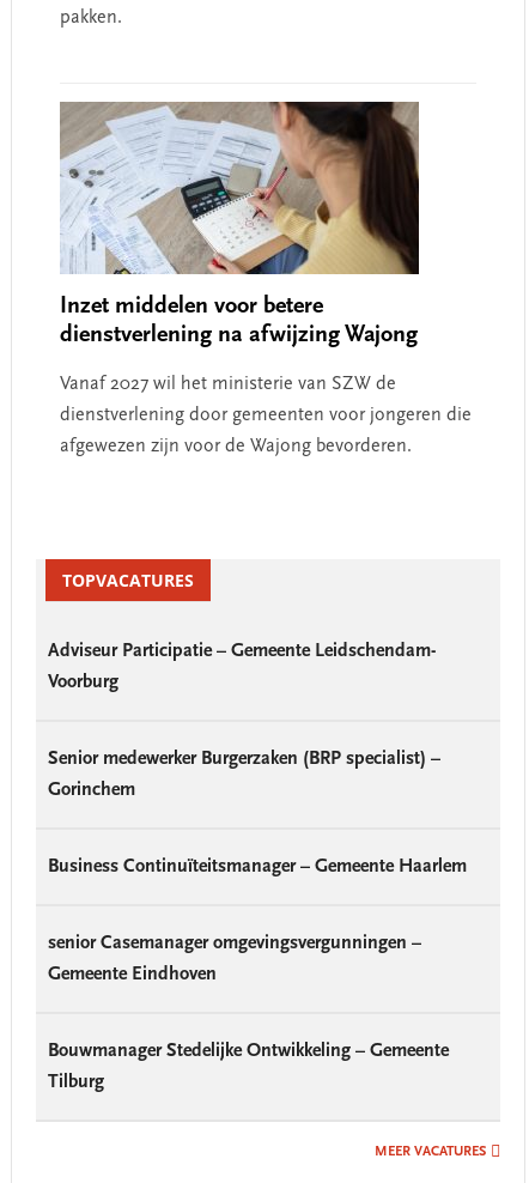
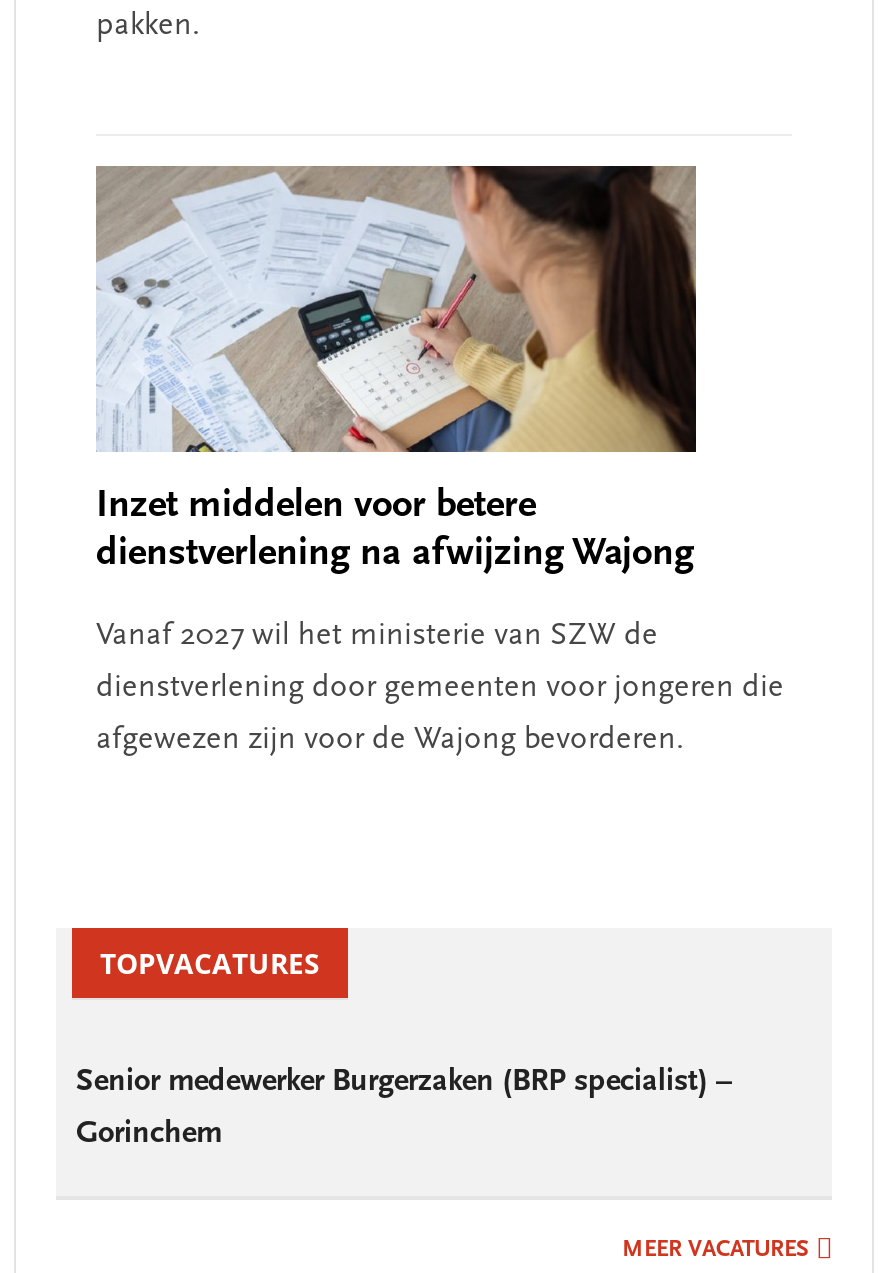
- Adviseur Participatie – Gemeente Leidschendam-
- Voorburg

- Business Continuïteitsmanager – Gemeente Haarlem

- senior Casemanager omgevingsvergunningen –
- Gemeente Eindhoven

- Bouwmanager Stedelijke Ontwikkeling – Gemeente
- Tilburg
